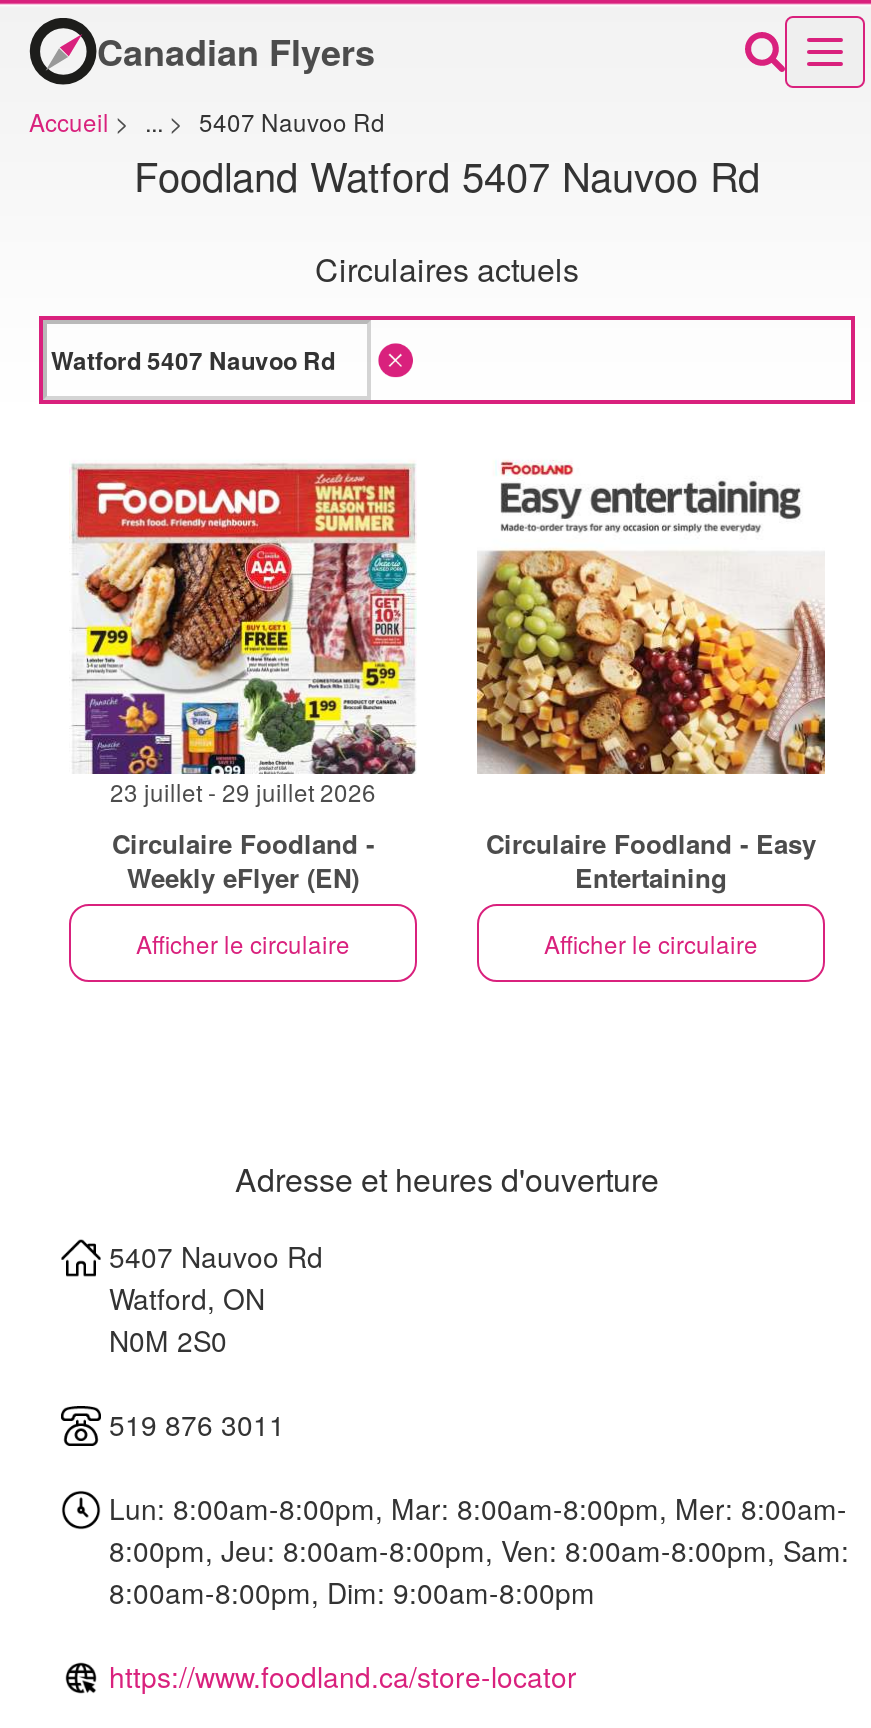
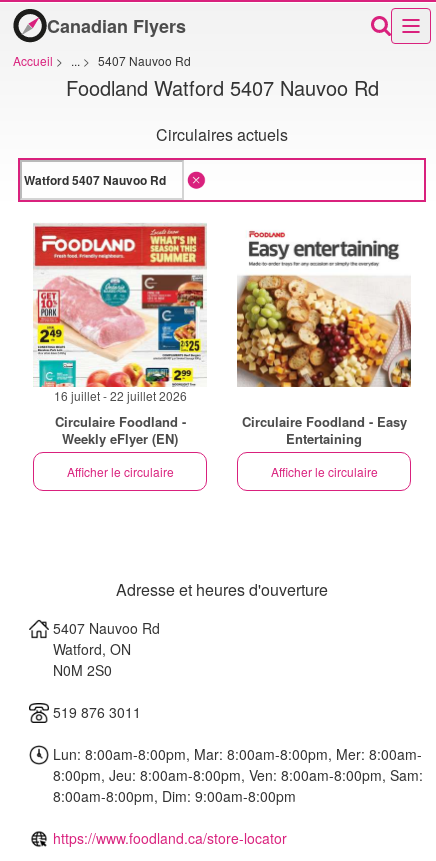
- [image]
- 23 juillet - 29 juillet 2026
+ [image]
+ 16 juillet - 22 juillet 2026
